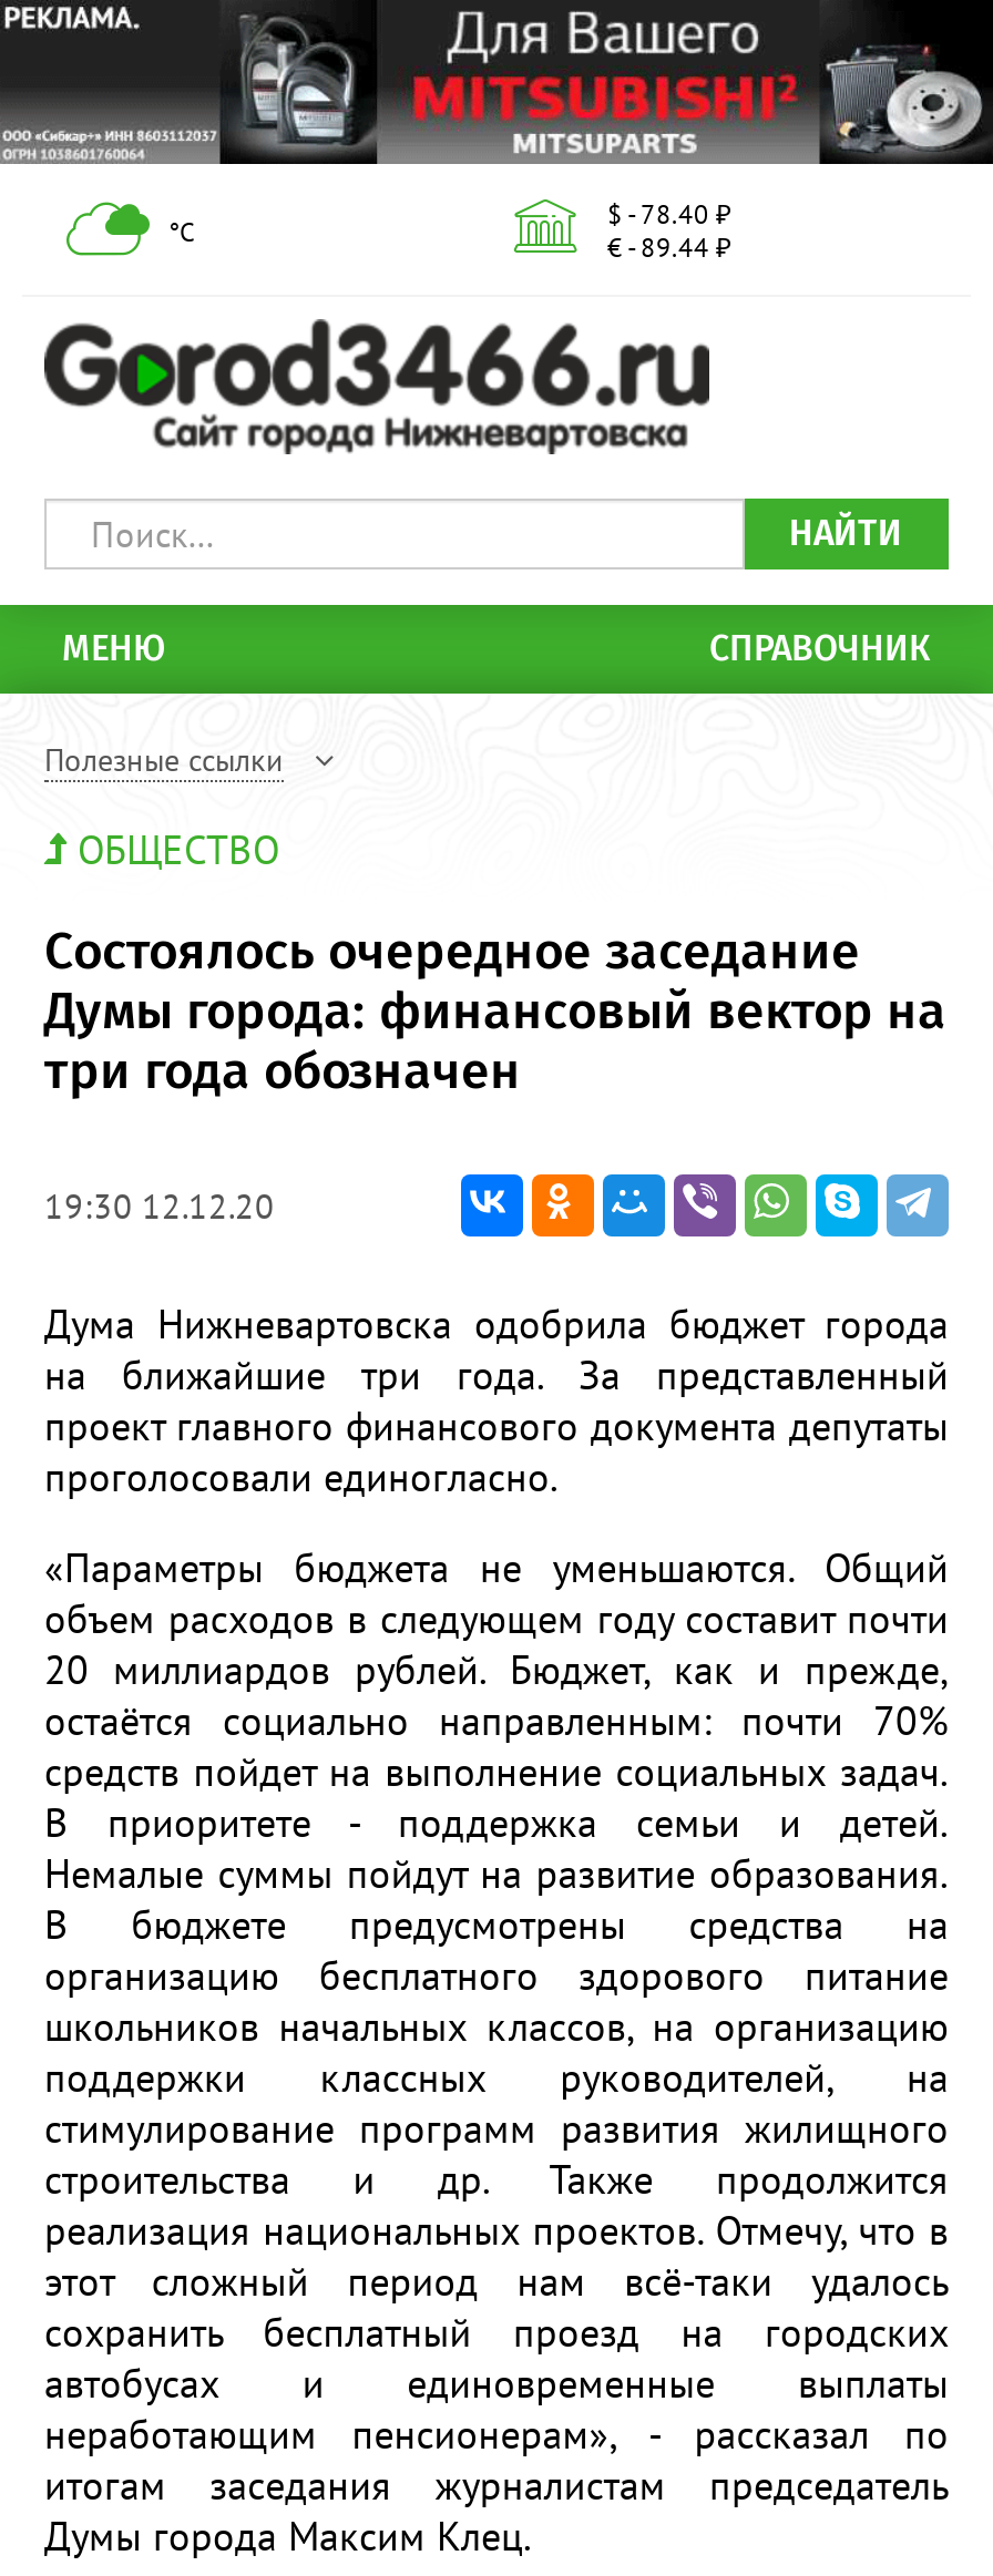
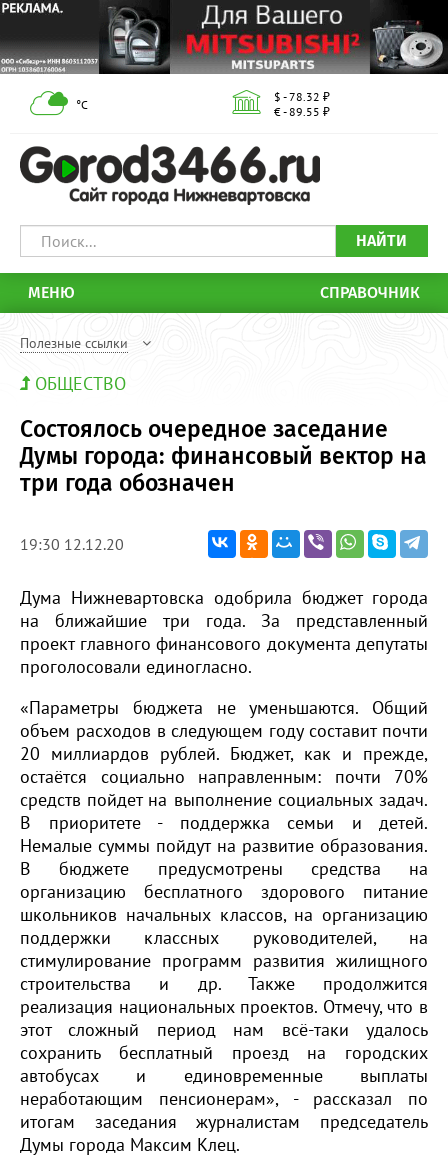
- $ - 78.40 ₽
+ $ - 78.32 ₽

- € - 89.44 ₽
+ € - 89.55 ₽
